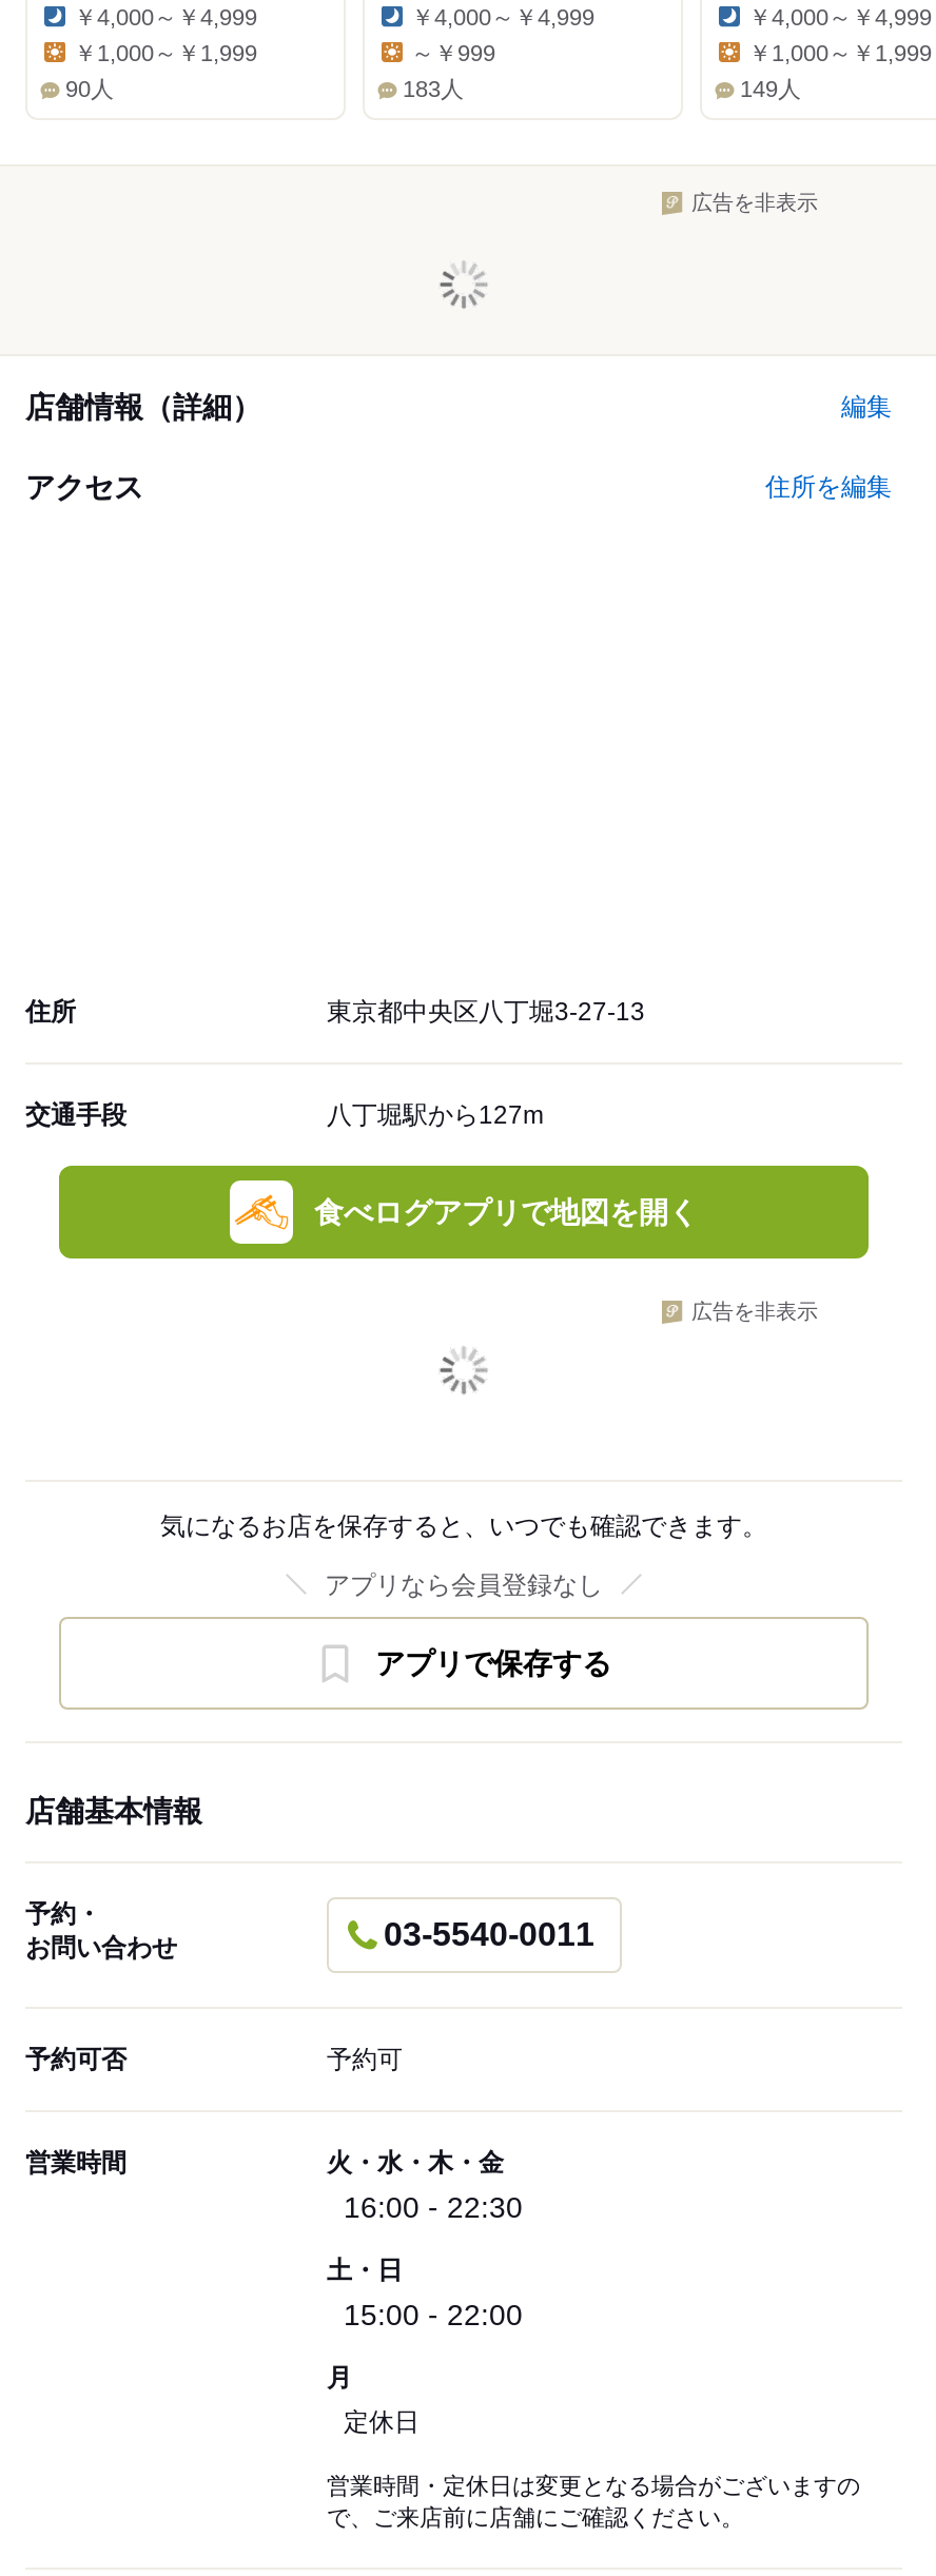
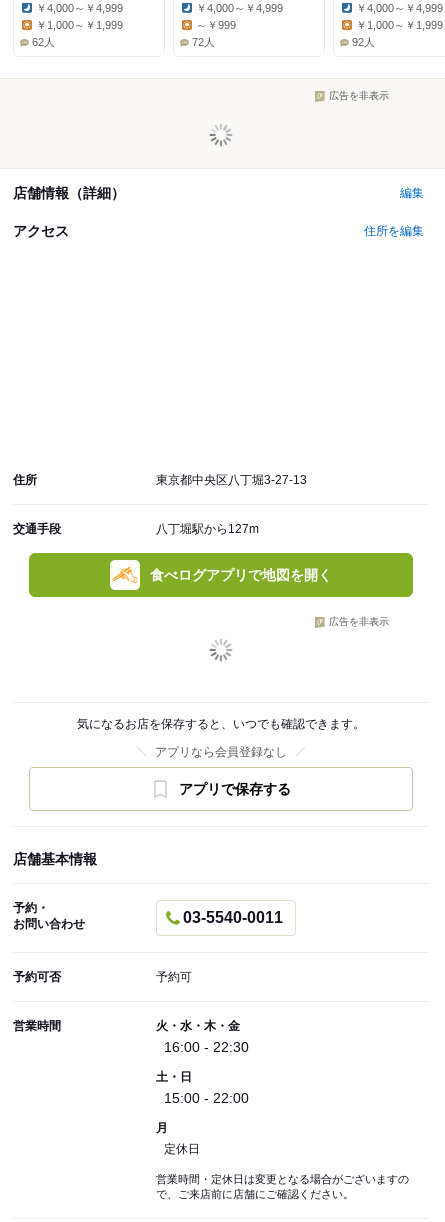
- 90人
+ 62人

- 183人
+ 72人

- 149人
+ 92人
